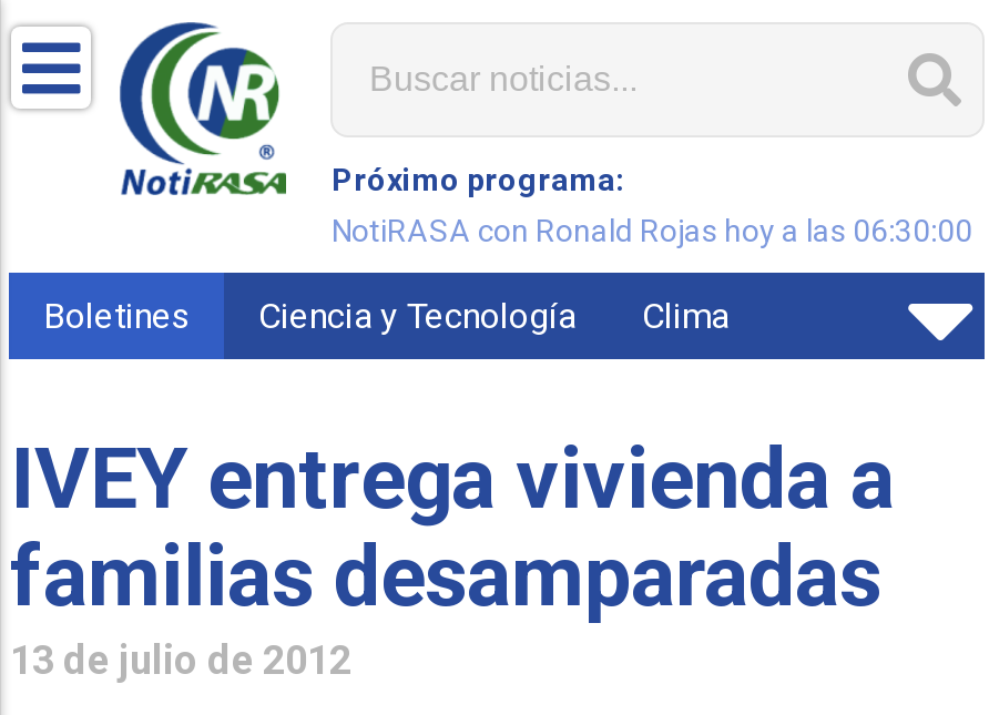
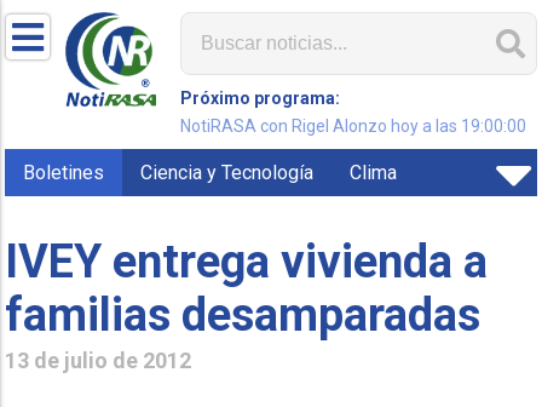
- NotiRASA con Ronald Rojas hoy a las 06:30:00
+ NotiRASA con Rigel Alonzo hoy a las 19:00:00
